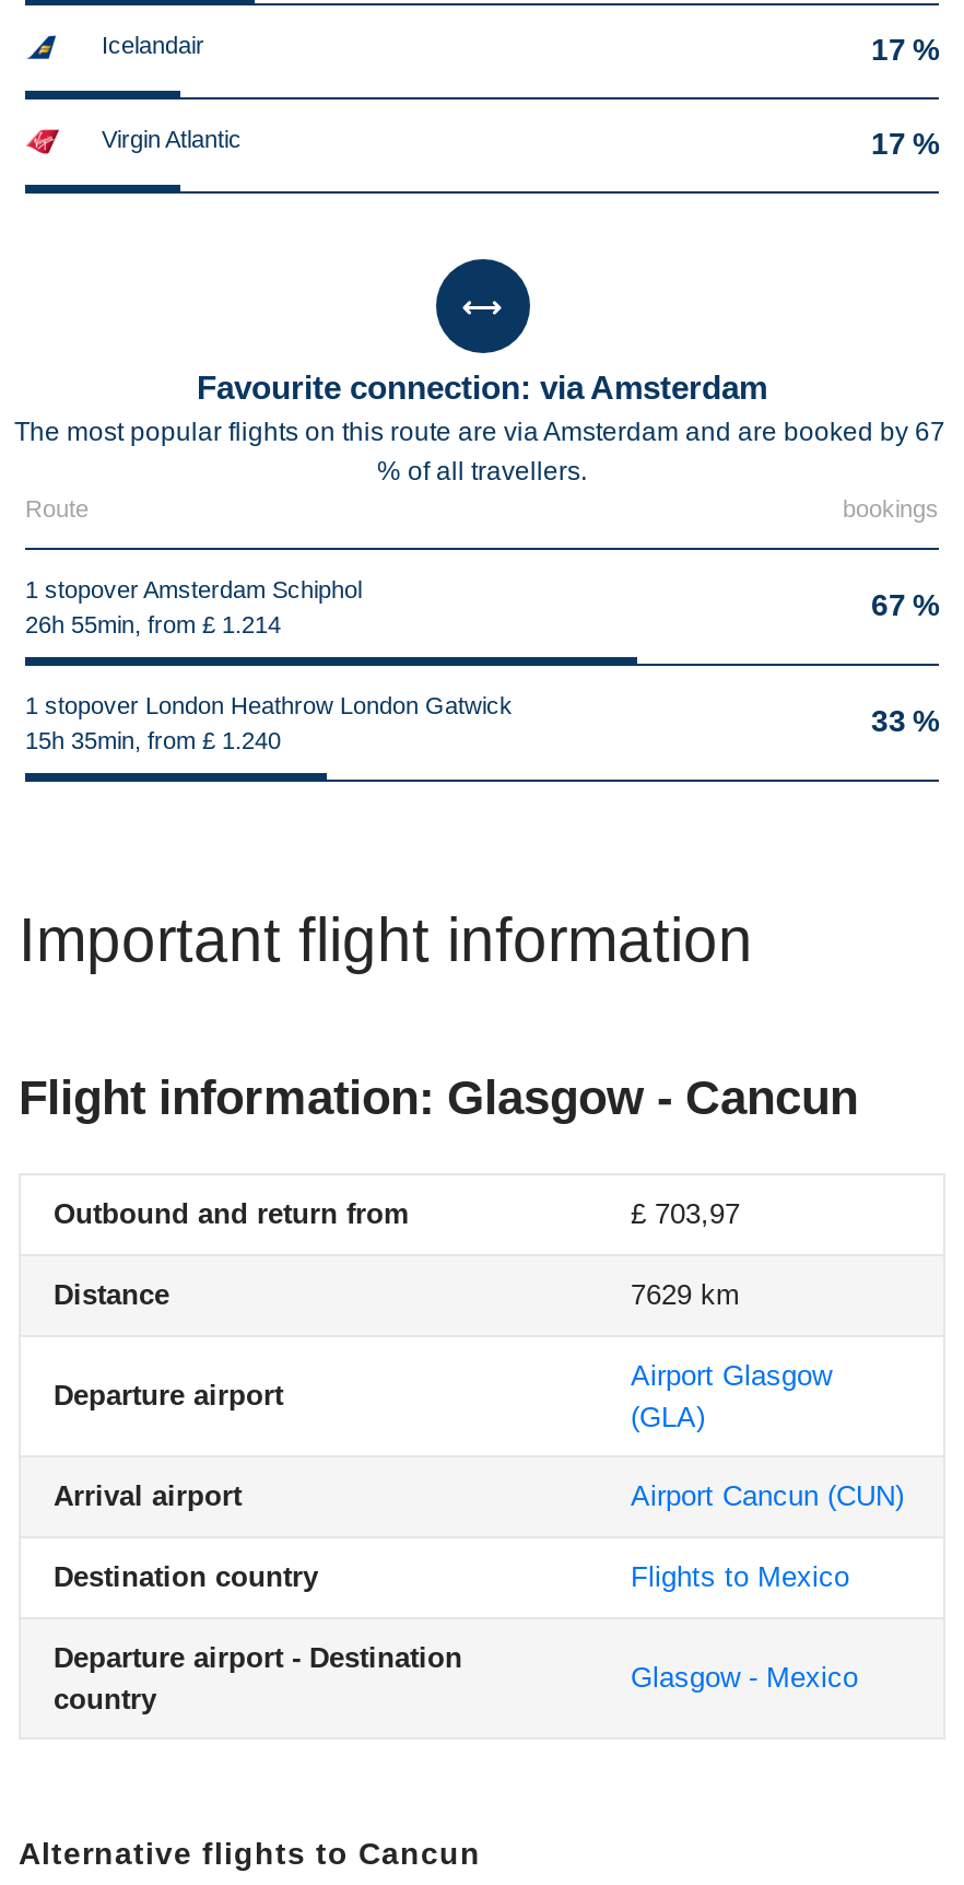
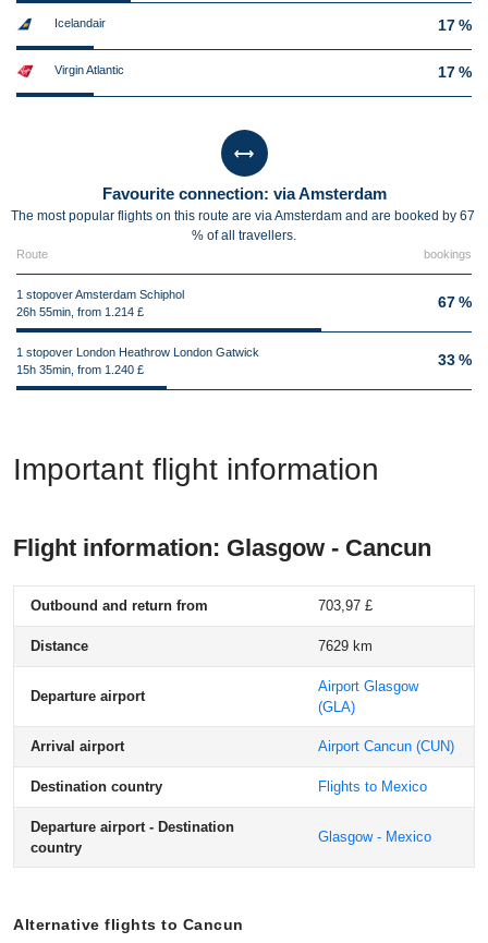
- 26h 55min, from £ 1.214
+ 26h 55min, from 1.214 £

- 15h 35min, from £ 1.240
+ 15h 35min, from 1.240 £

- £ 703,97
+ 703,97 £
